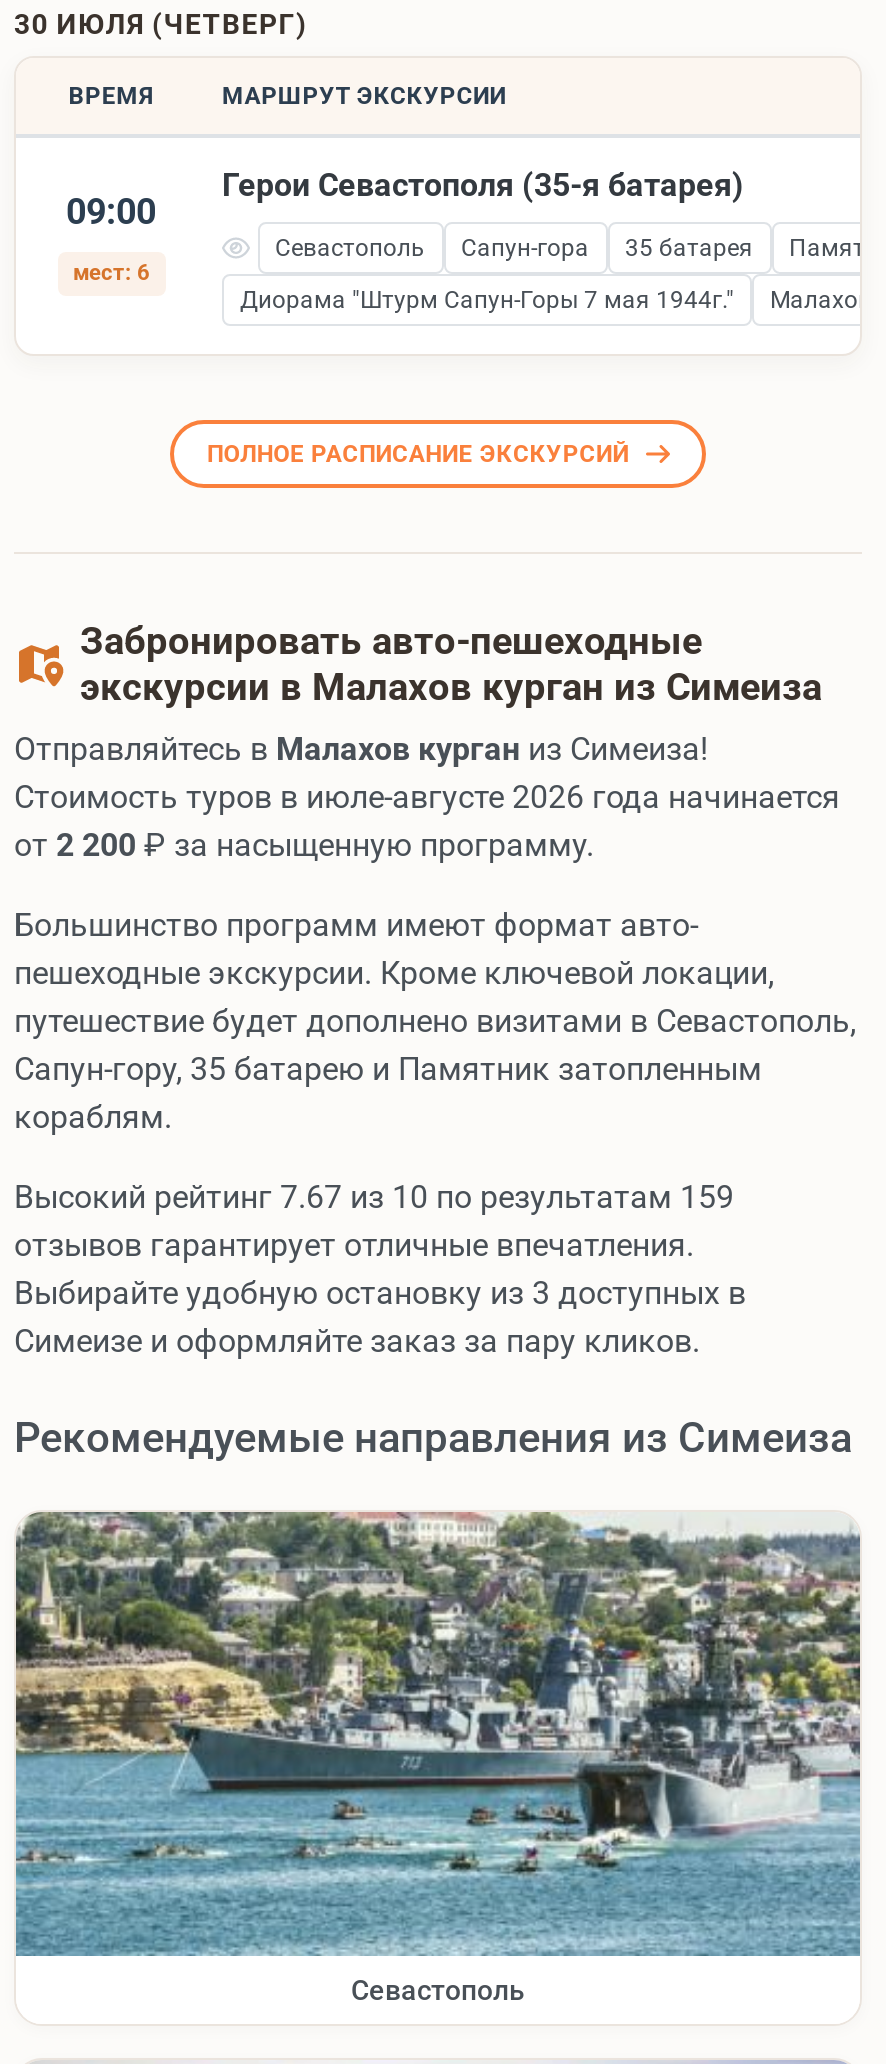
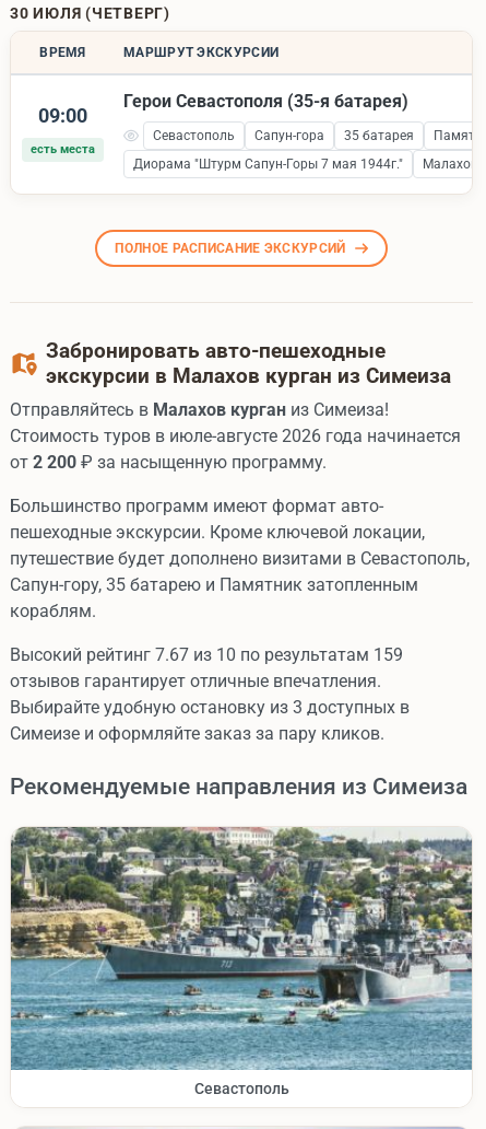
- мест: 6
+ есть места
